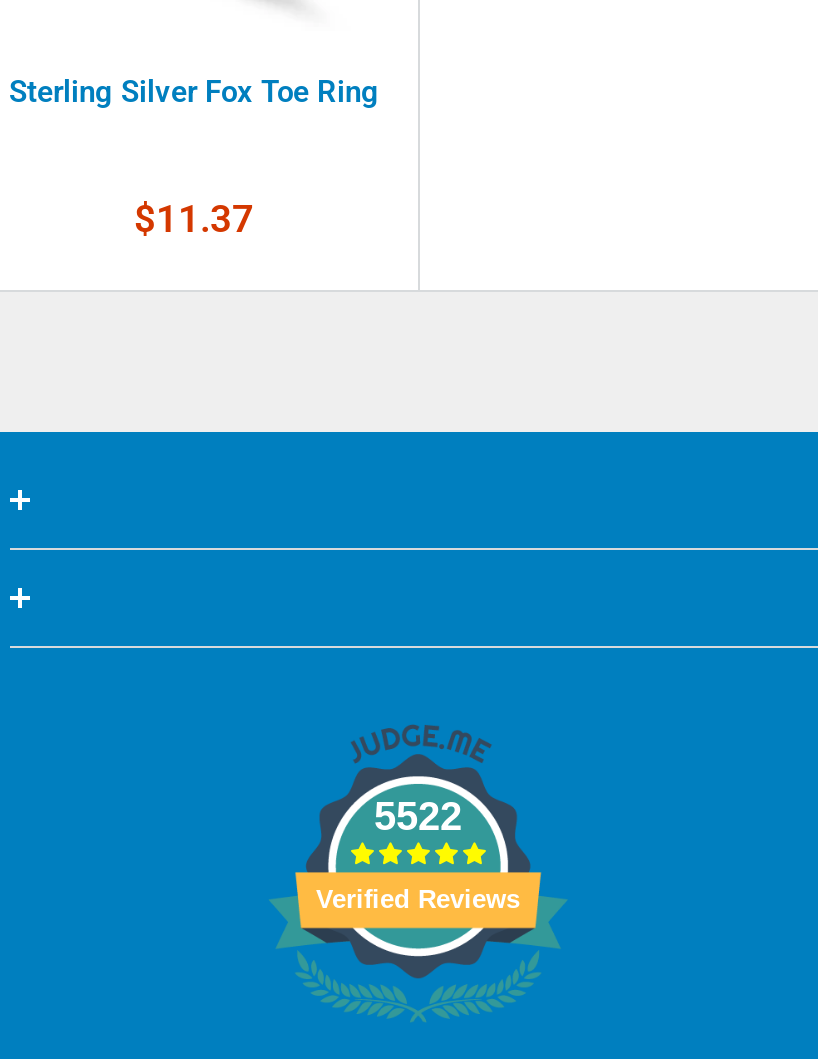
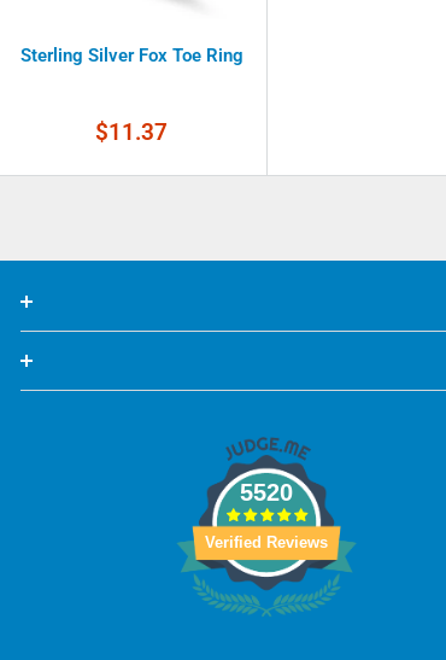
- 5522
+ 5520
